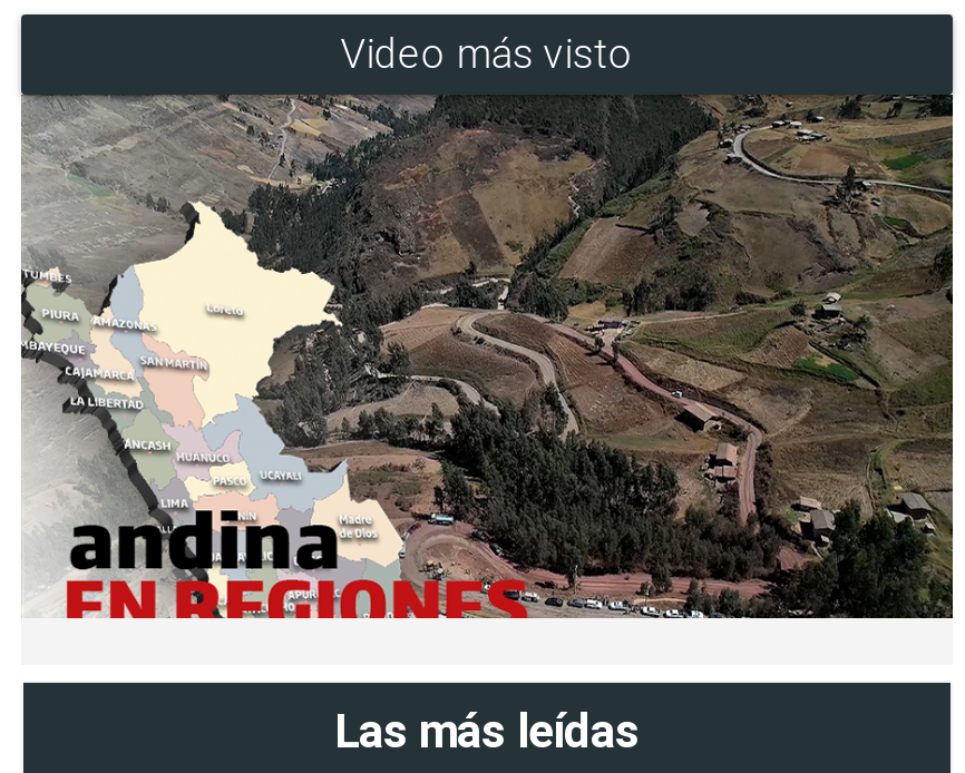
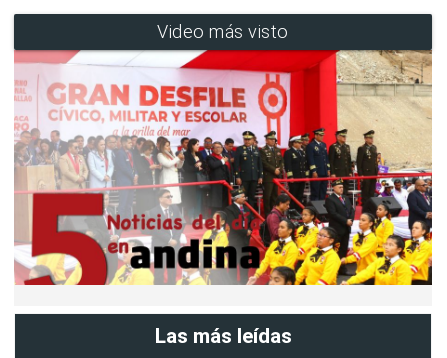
- [image]
+ [image]
